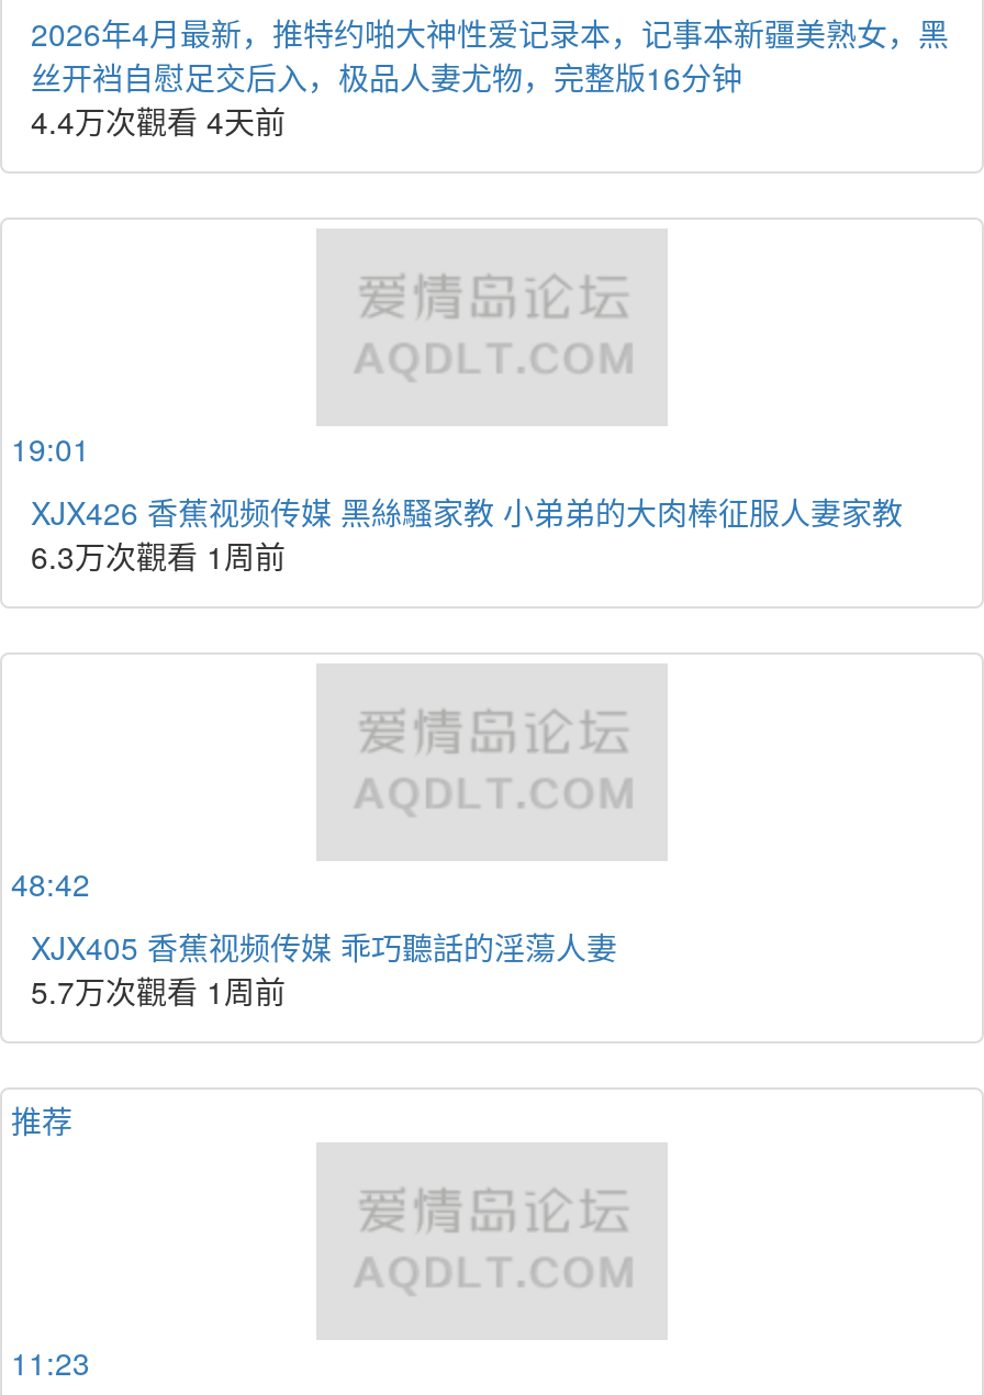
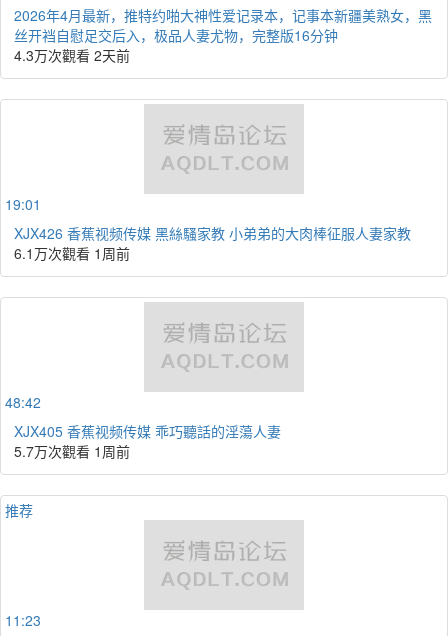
- 4.4万次觀看 4天前
+ 4.3万次觀看 2天前

- 6.3万次觀看 1周前
+ 6.1万次觀看 1周前
